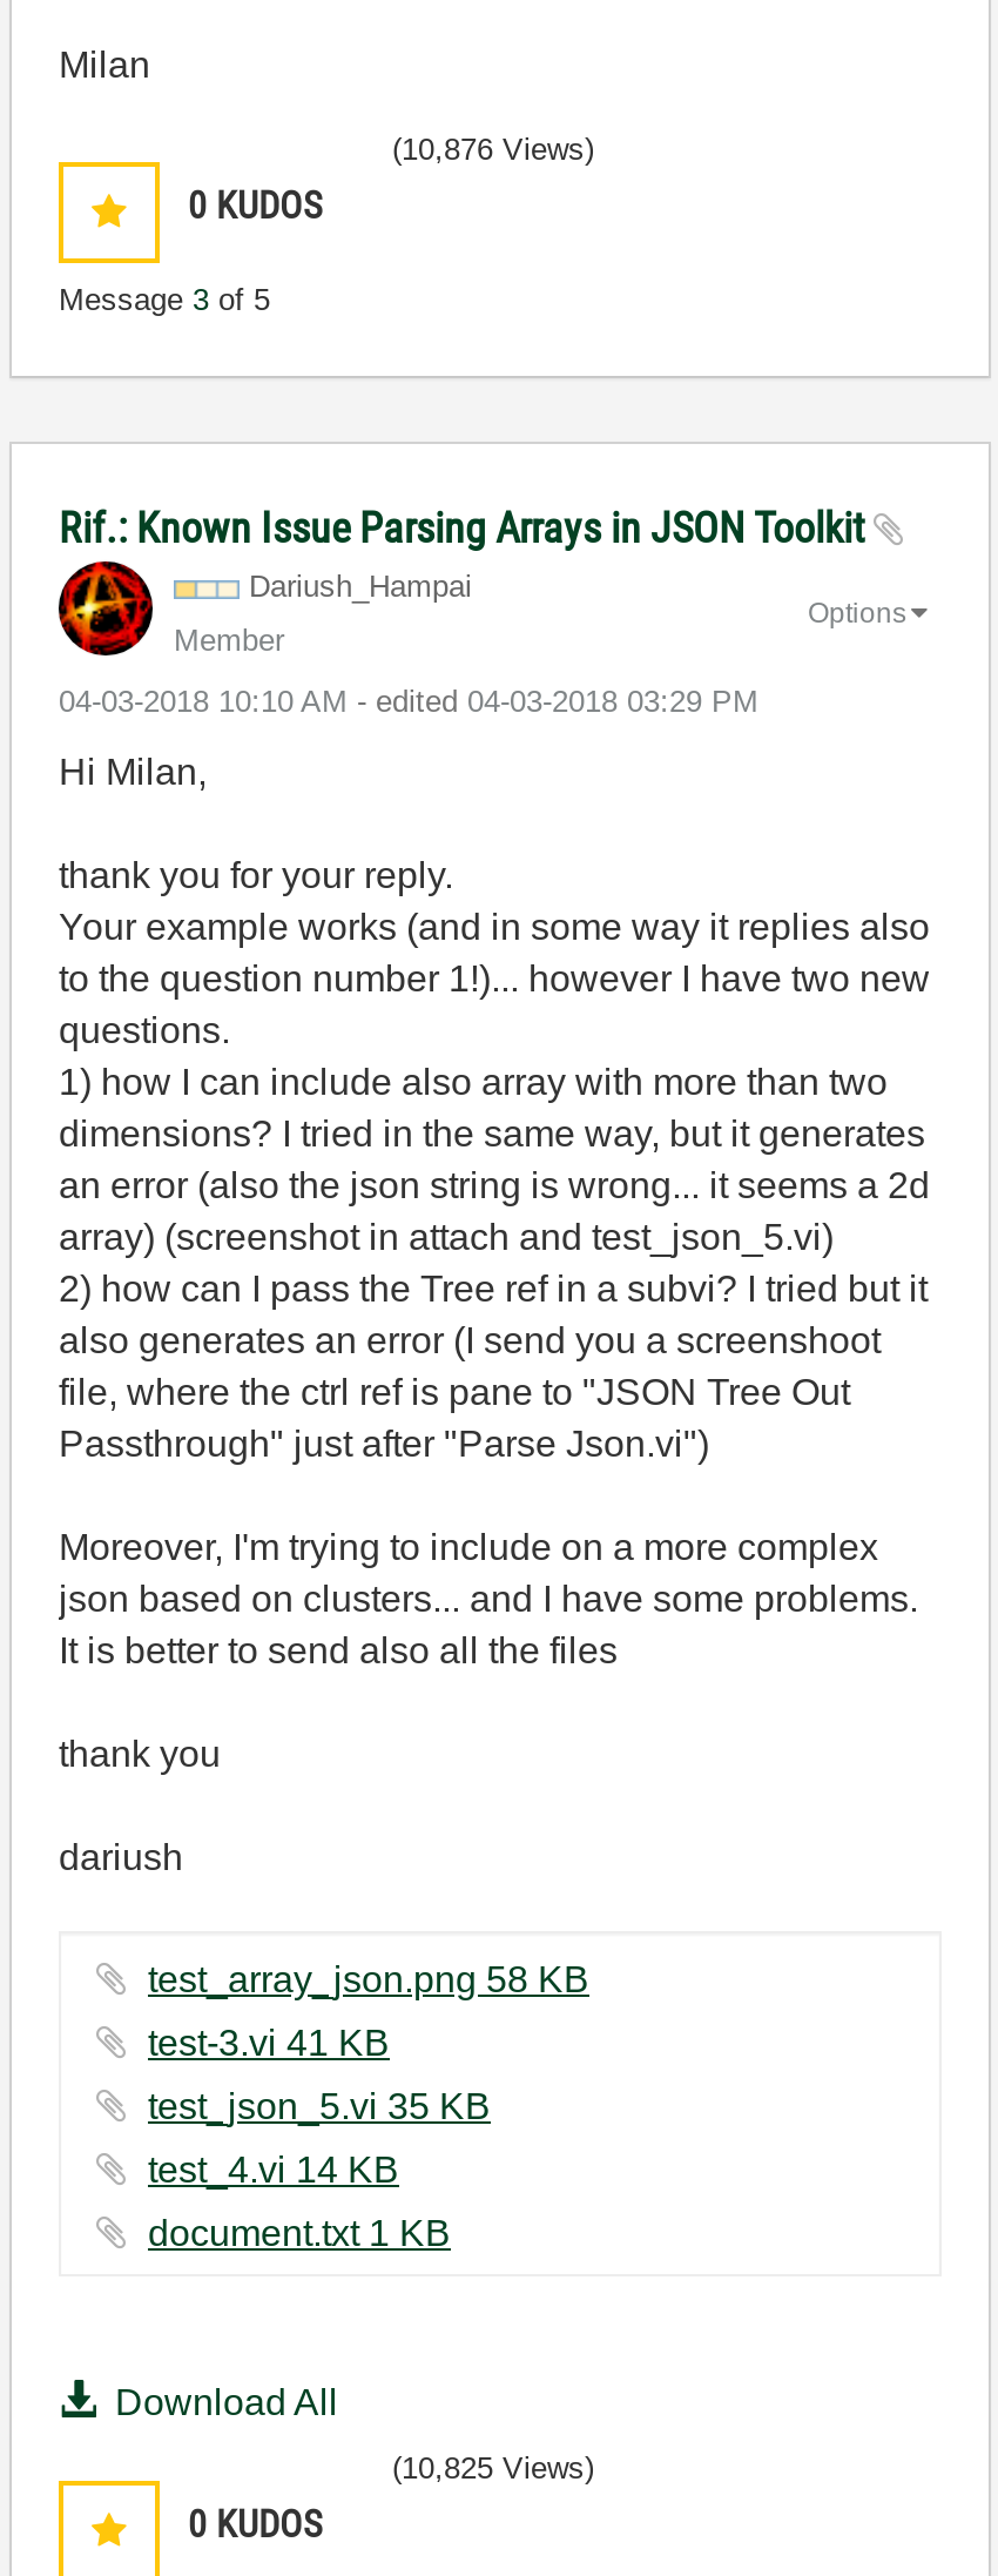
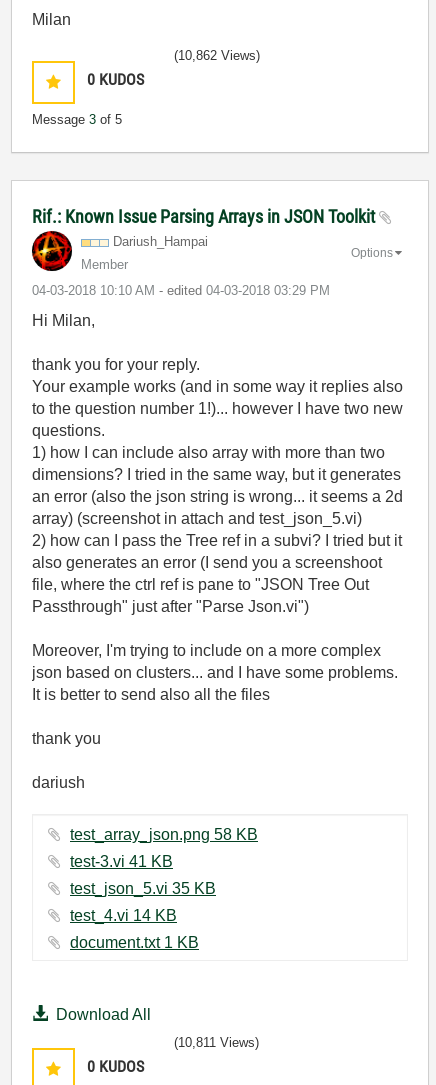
- (10,876 Views)
+ (10,862 Views)

- (10,825 Views)
+ (10,811 Views)
